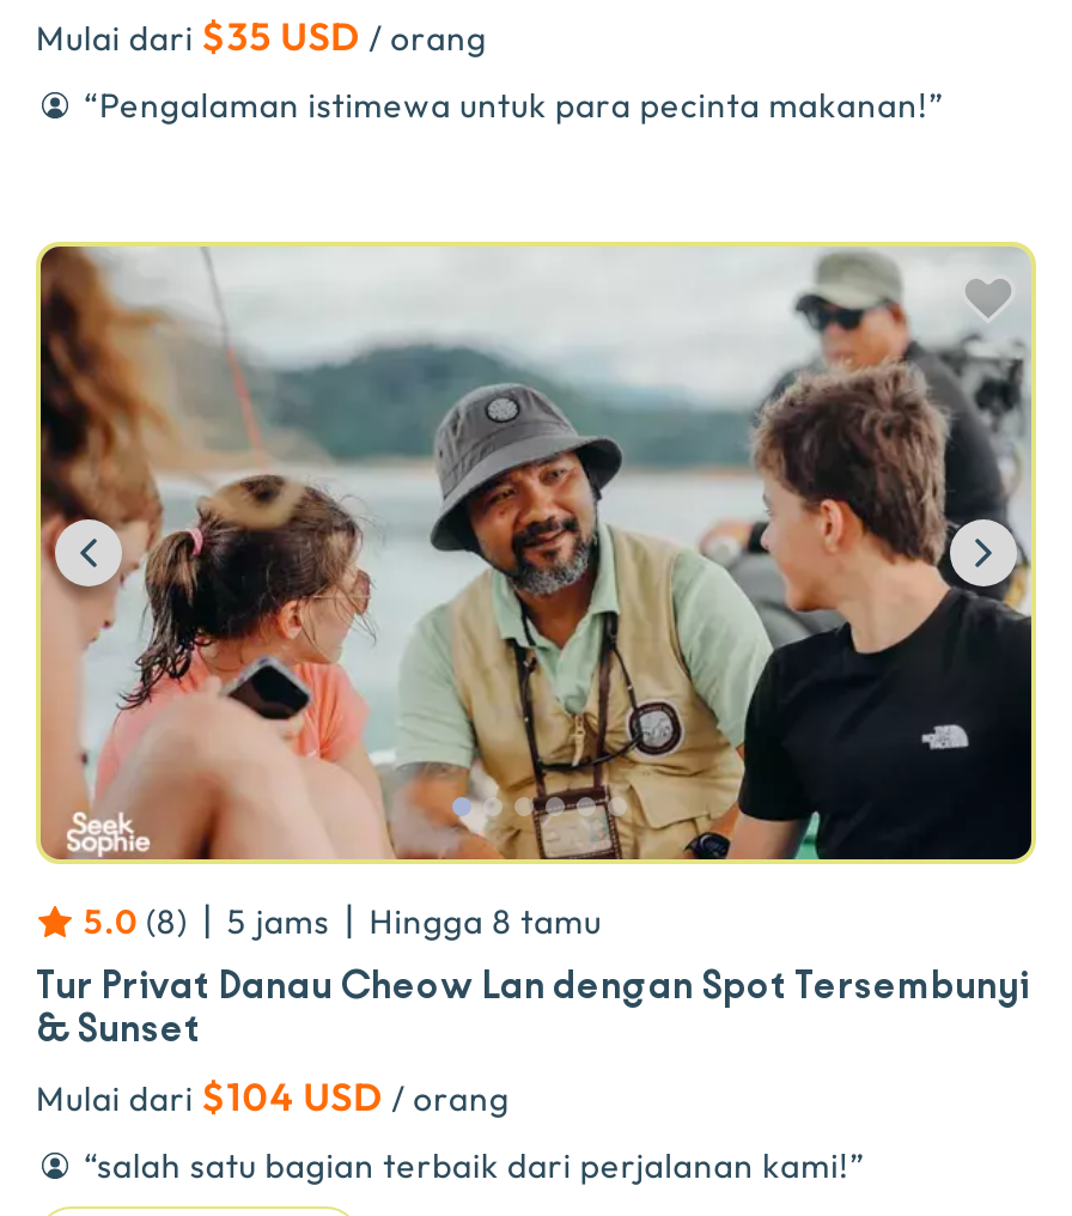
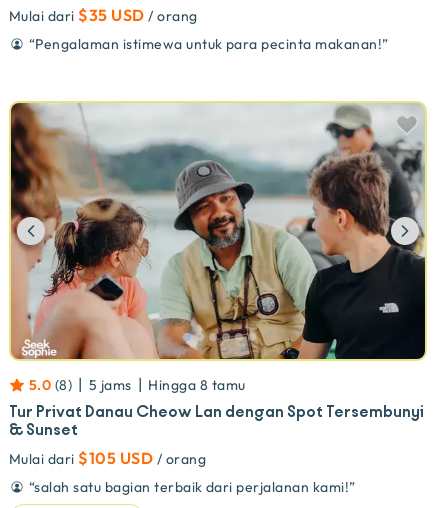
- Mulai dari $104 USD / orang
+ Mulai dari $105 USD / orang
